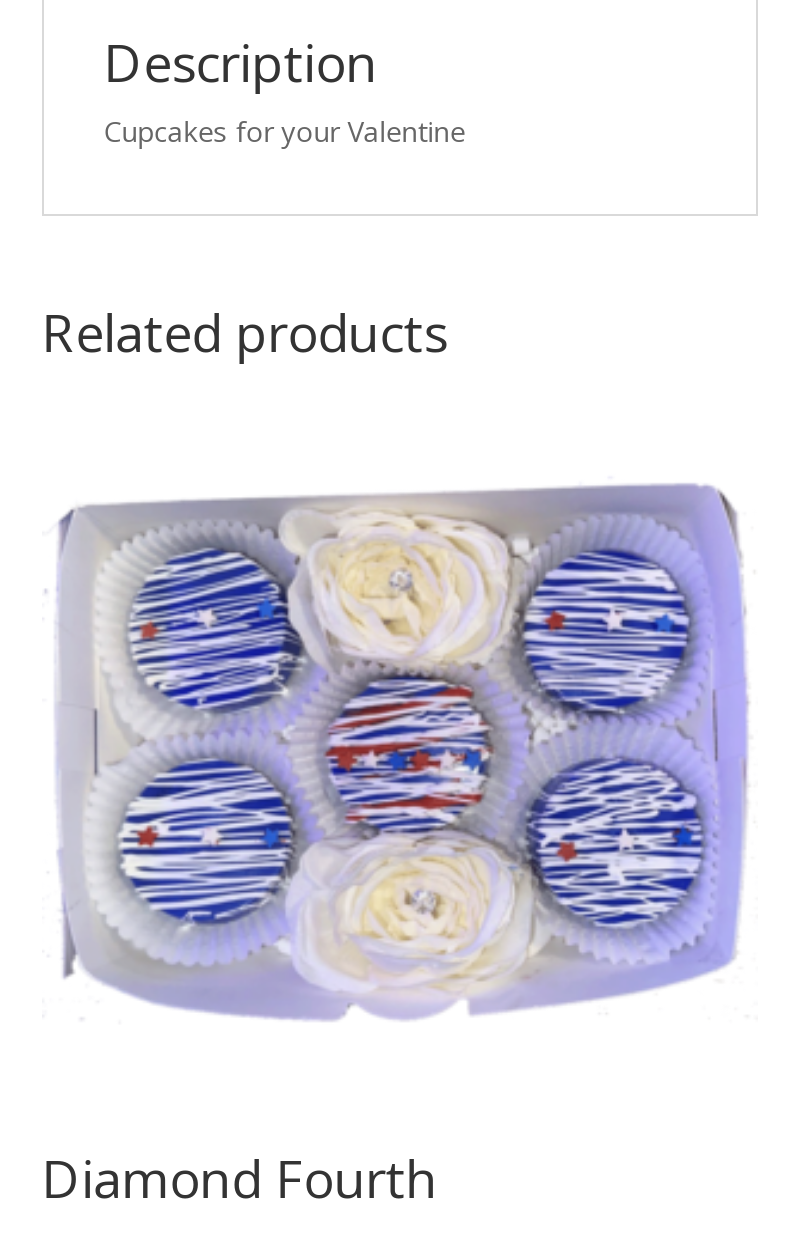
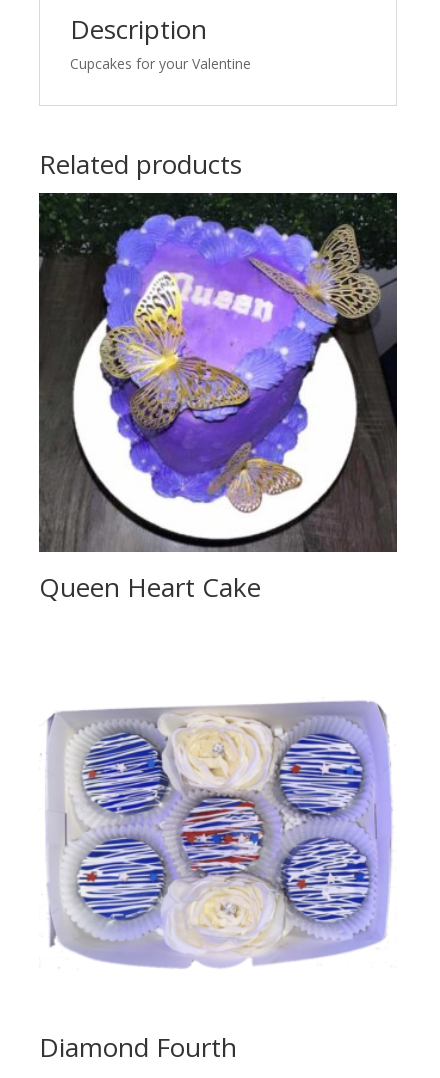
+ [image]
+ Queen Heart Cake
